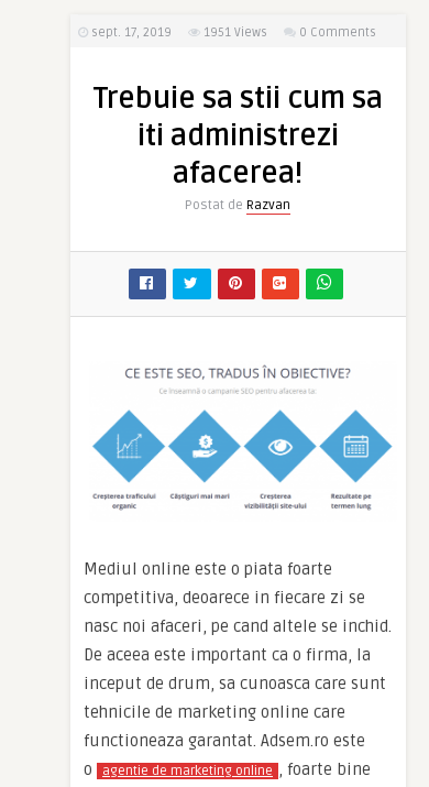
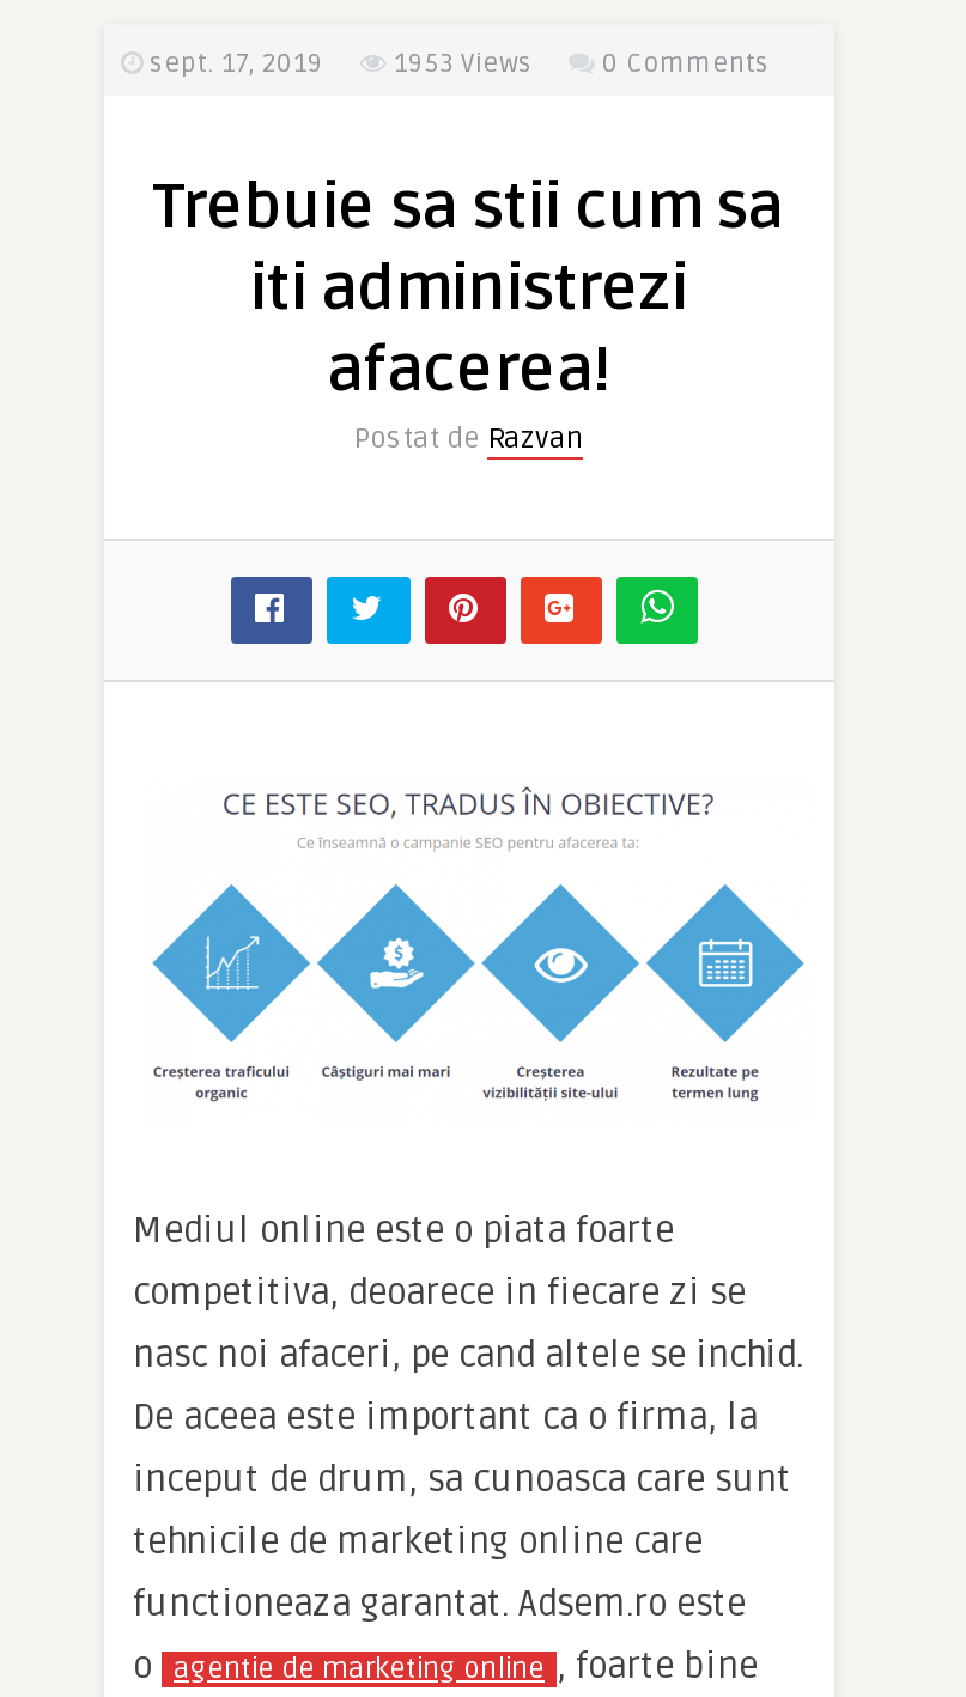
- sept. 17, 2019 1951 Views
+ sept. 17, 2019 1953 Views
